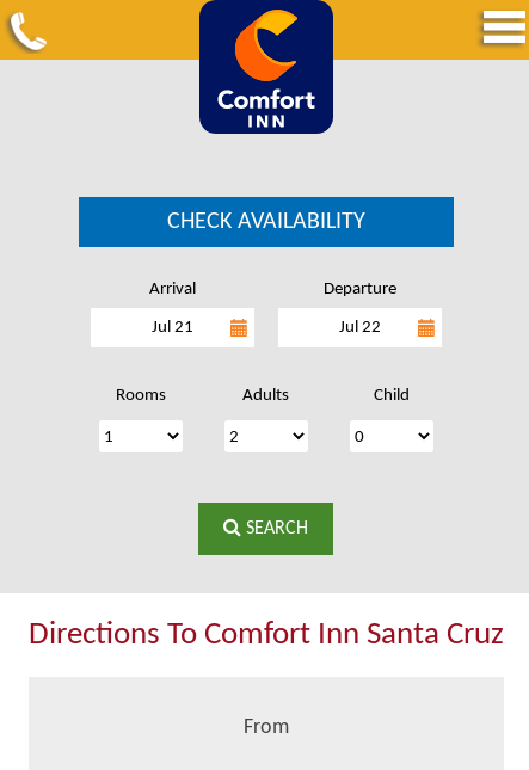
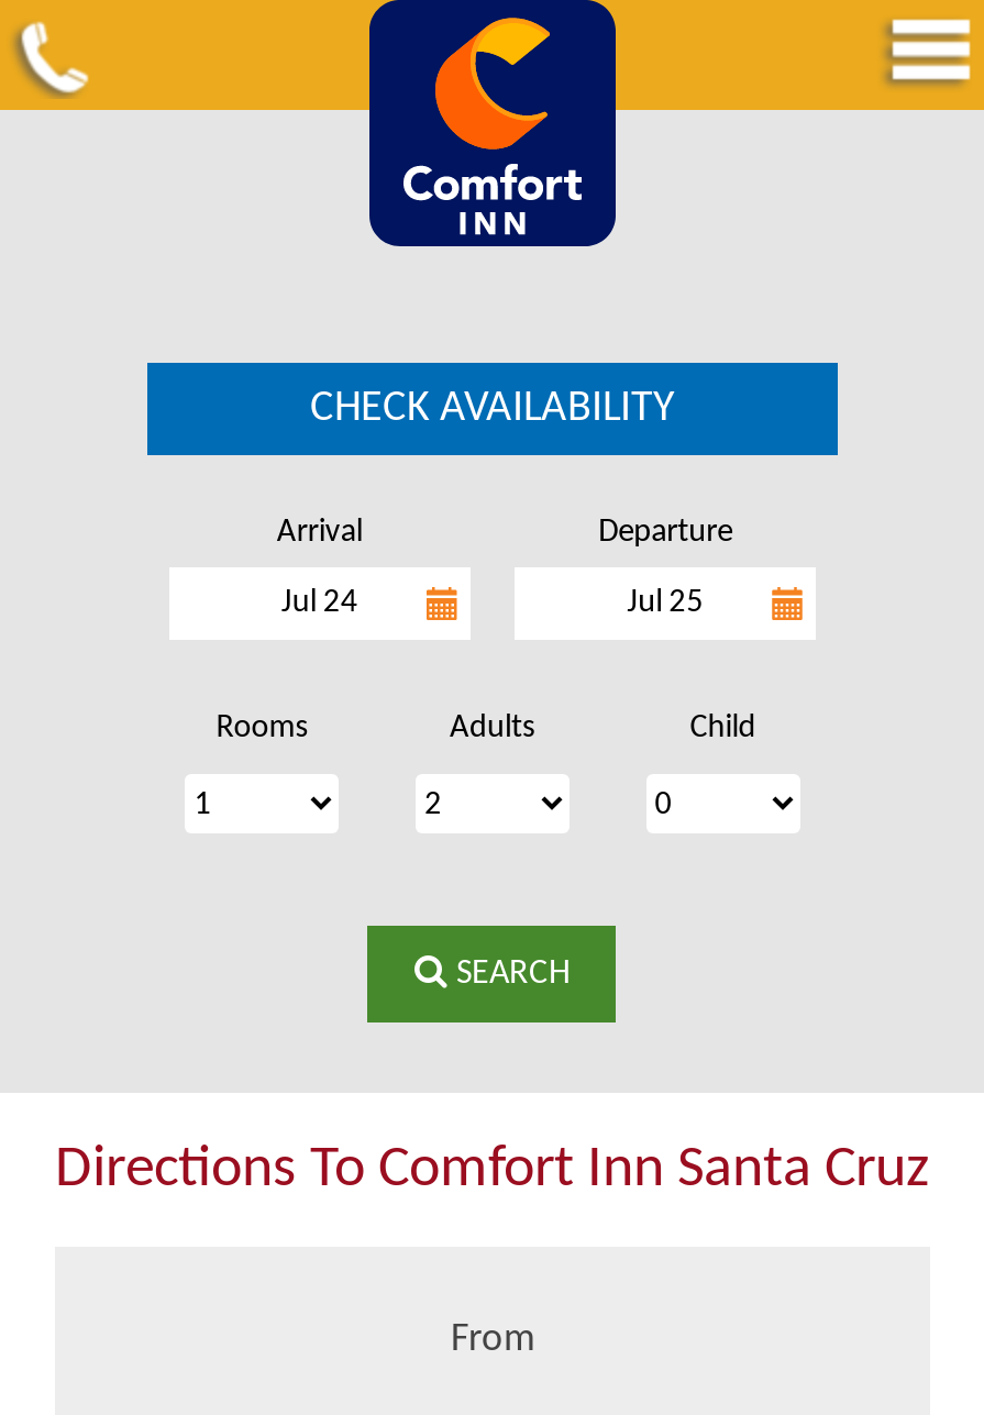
- Jul 21
+ Jul 24

- Jul 22
+ Jul 25
